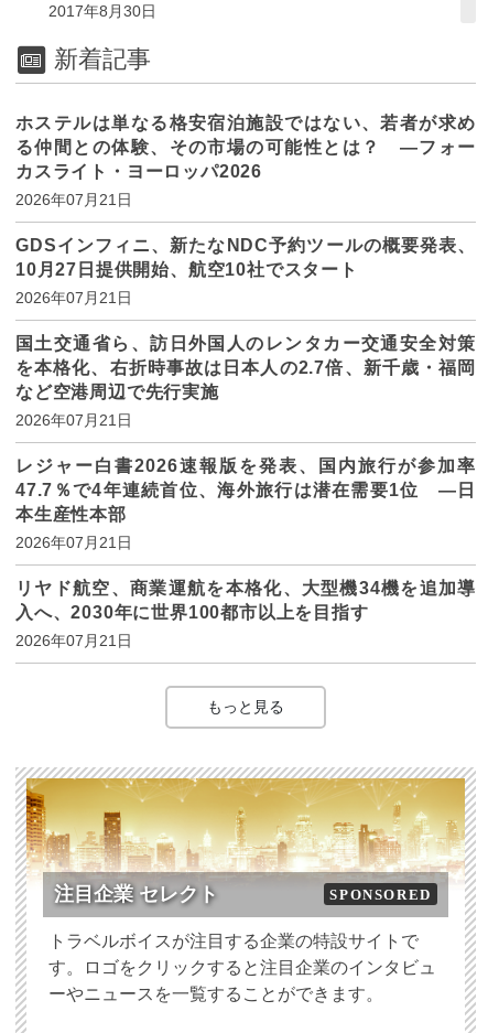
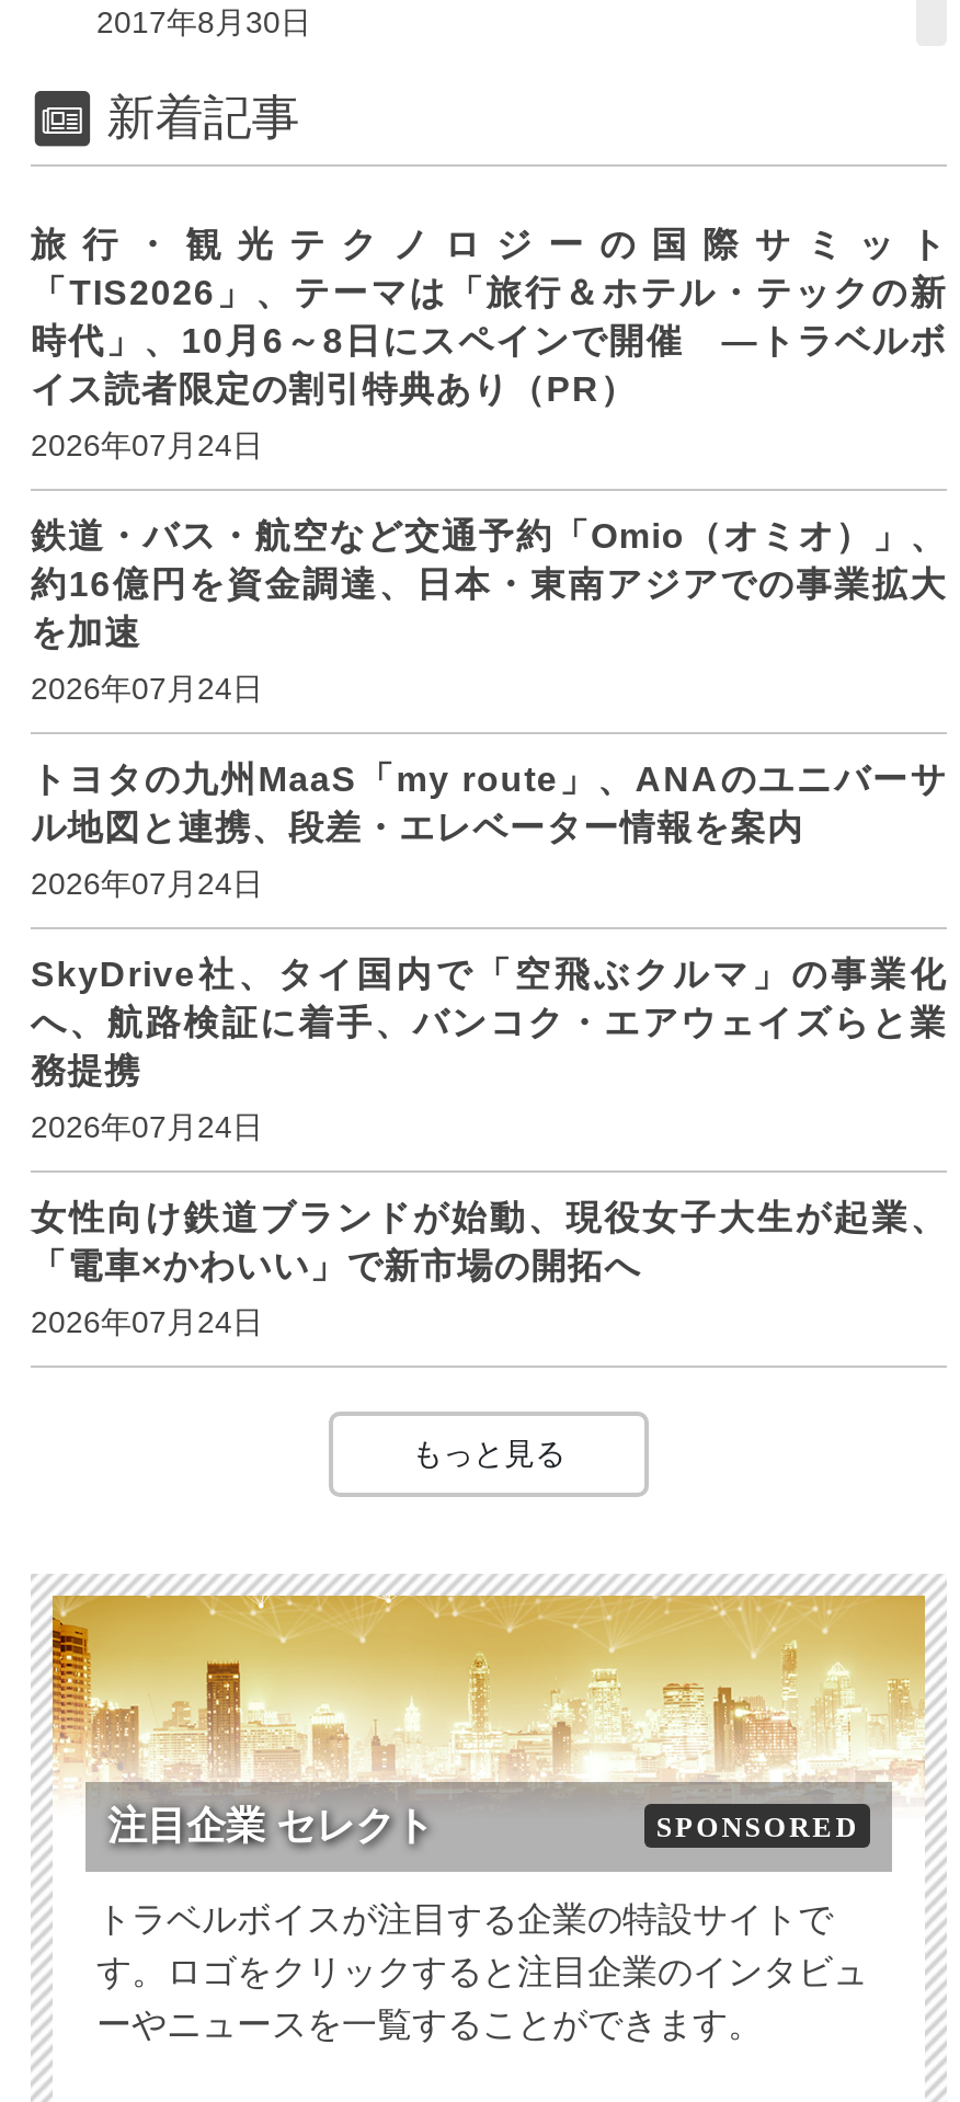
- ホステルは単なる格安宿泊施設ではない、若者が求め
- る仲間との体験、その市場の可能性とは？ ―フォー
- カスライト・ヨーロッパ2026
+ 旅行・観光テクノロジーの国際サミット
+ 「TIS2026」、テーマは「旅行＆ホテル・テックの新
+ 時代」、10月6～8日にスペインで開催 ―トラベルボ
+ イス読者限定の割引特典あり（PR）

- 2026年07月21日
+ 2026年07月24日

- GDSインフィニ、新たなNDC予約ツールの概要発表、
- 10月27日提供開始、航空10社でスタート
+ 鉄道・バス・航空など交通予約「Omio（オミオ）」、
+ 約16億円を資金調達、日本・東南アジアでの事業拡大
+ を加速

- 2026年07月21日
+ 2026年07月24日

- 国土交通省ら、訪日外国人のレンタカー交通安全対策
- を本格化、右折時事故は日本人の2.7倍、新千歳・福岡
- など空港周辺で先行実施
+ トヨタの九州MaaS「my route」、ANAのユニバーサ
+ ル地図と連携、段差・エレベーター情報を案内

- 2026年07月21日
+ 2026年07月24日

- レジャー白書2026速報版を発表、国内旅行が参加率
- 47.7％で4年連続首位、海外旅行は潜在需要1位 ―日
- 本生産性本部
+ SkyDrive社、タイ国内で「空飛ぶクルマ」の事業化
+ へ、航路検証に着手、バンコク・エアウェイズらと業
+ 務提携

- 2026年07月21日
+ 2026年07月24日

- リヤド航空、商業運航を本格化、大型機34機を追加導
- 入へ、2030年に世界100都市以上を目指す
+ 女性向け鉄道ブランドが始動、現役女子大生が起業、
+ 「電車×かわいい」で新市場の開拓へ

- 2026年07月21日
+ 2026年07月24日
